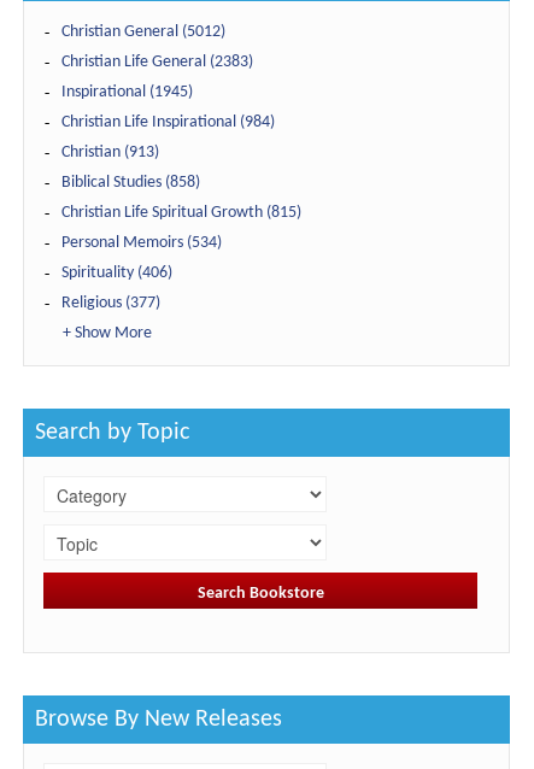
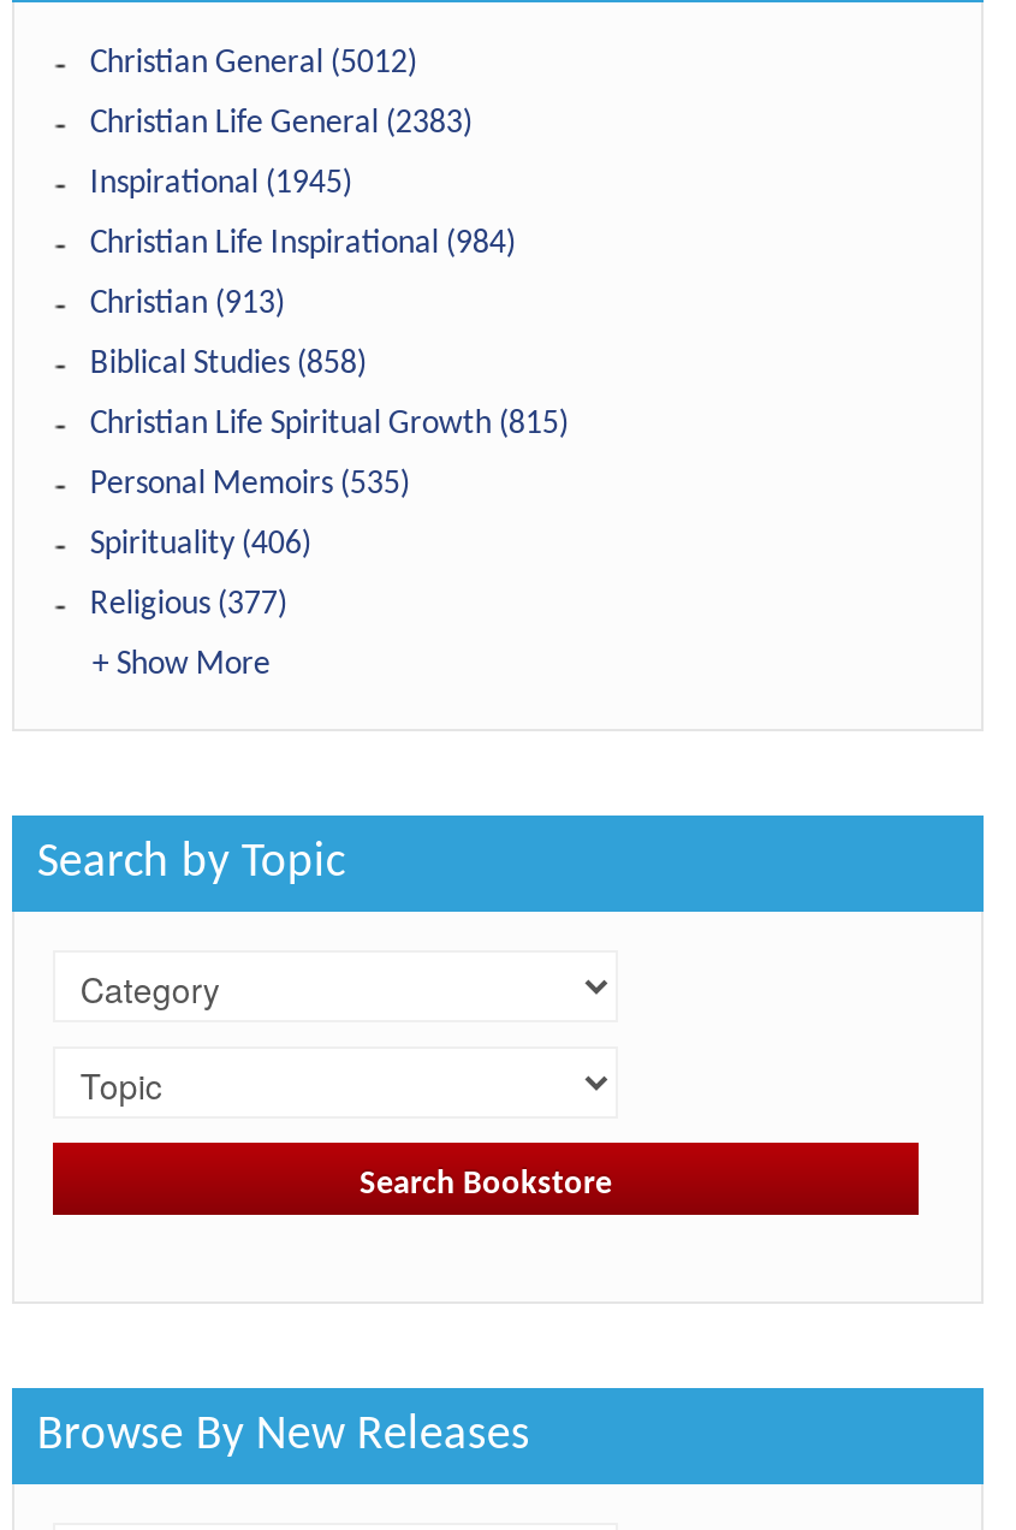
- Personal Memoirs (534)
+ Personal Memoirs (535)
